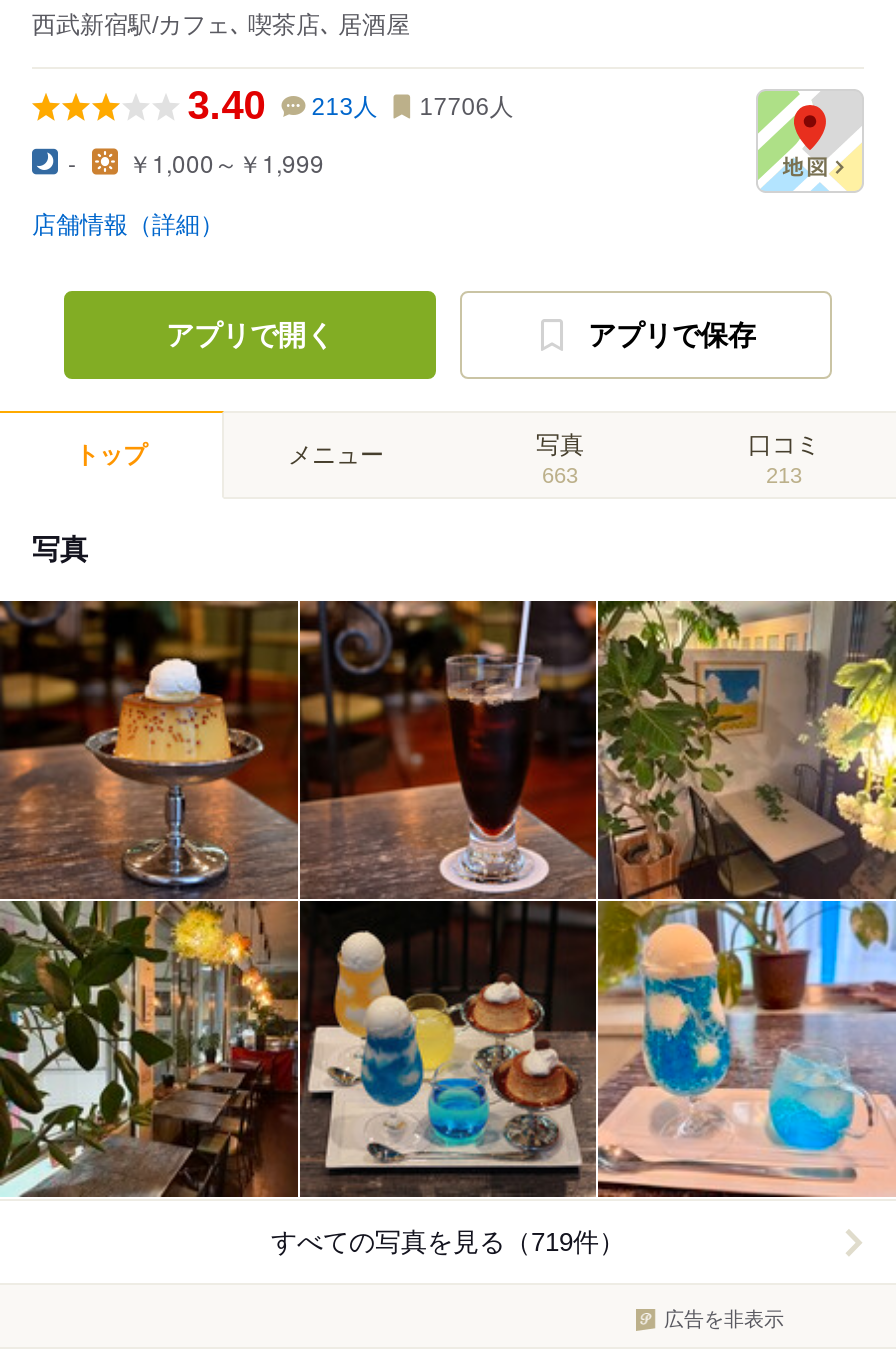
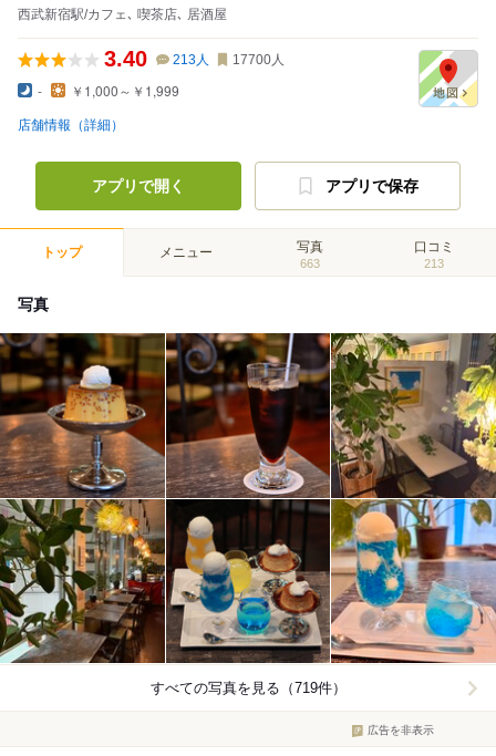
- 3.40 213人 17706人
+ 3.40 213人 17700人
